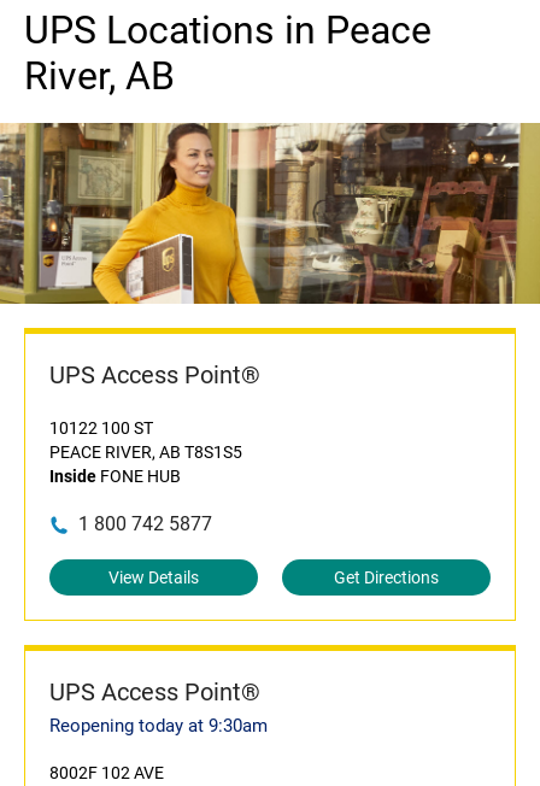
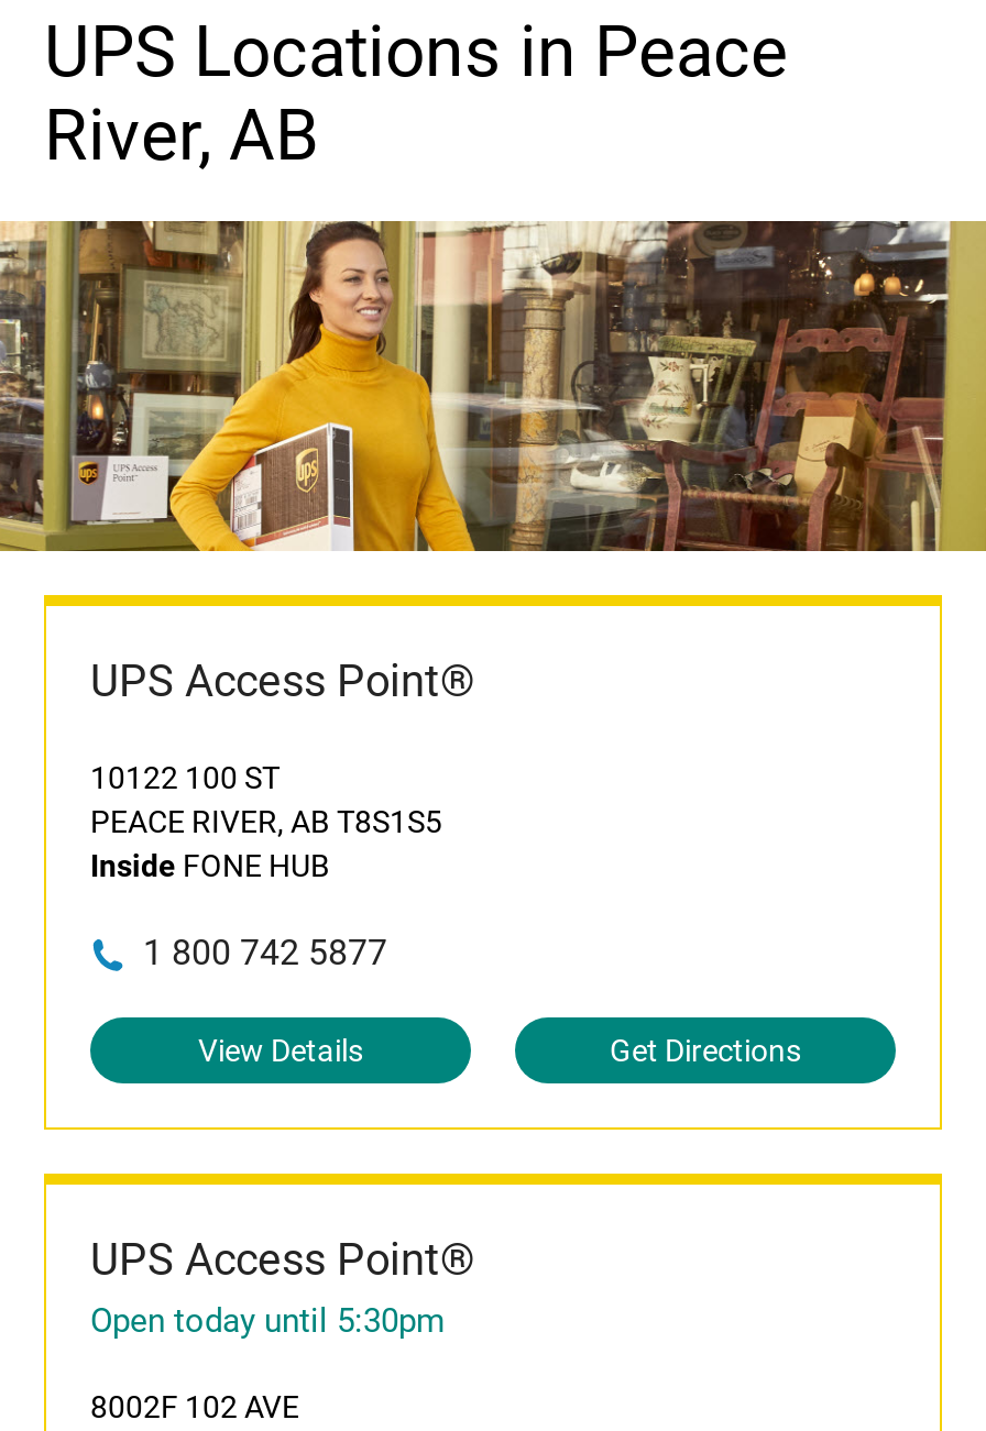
- Reopening today at 9:30am
+ Open today until 5:30pm
